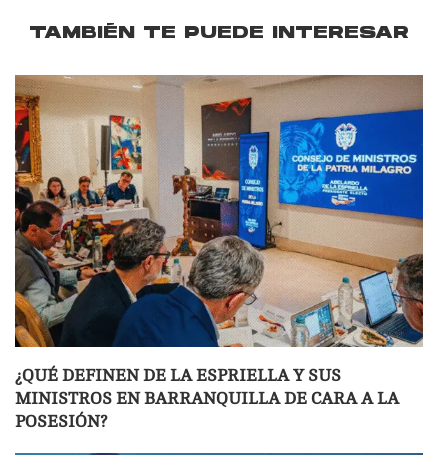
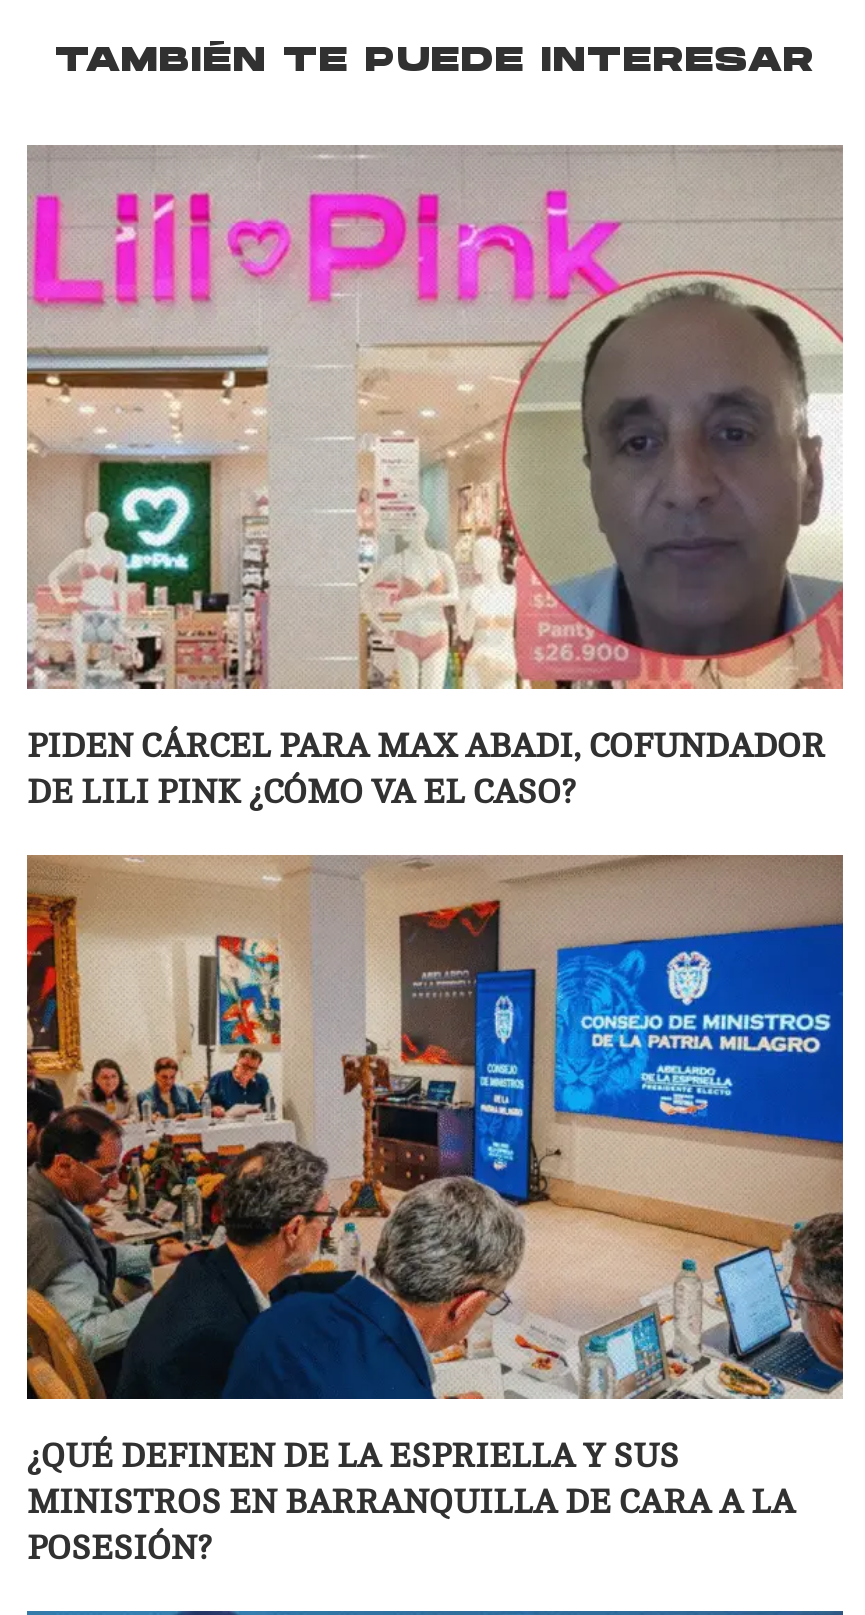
+ [image]
+ PIDEN CÁRCEL PARA MAX ABADI, COFUNDADOR
+ DE LILI PINK ¿CÓMO VA EL CASO?
